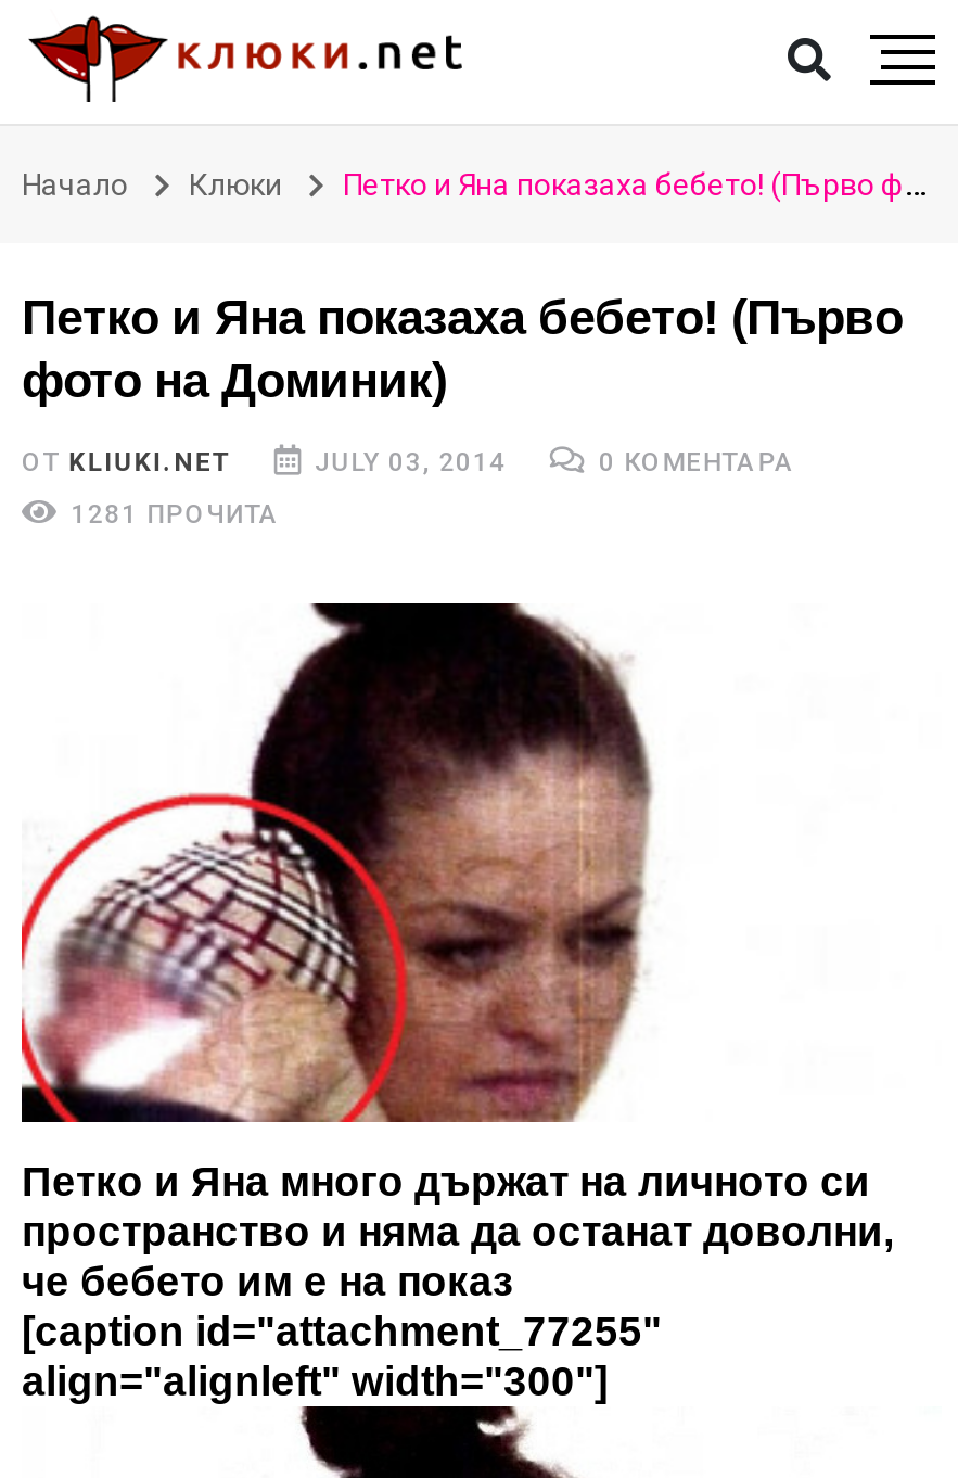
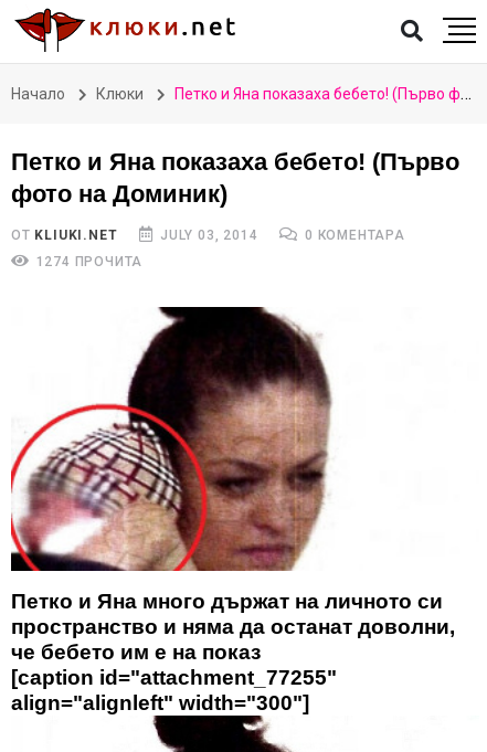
- 1281 ПРОЧИТА
+ 1274 ПРОЧИТА
